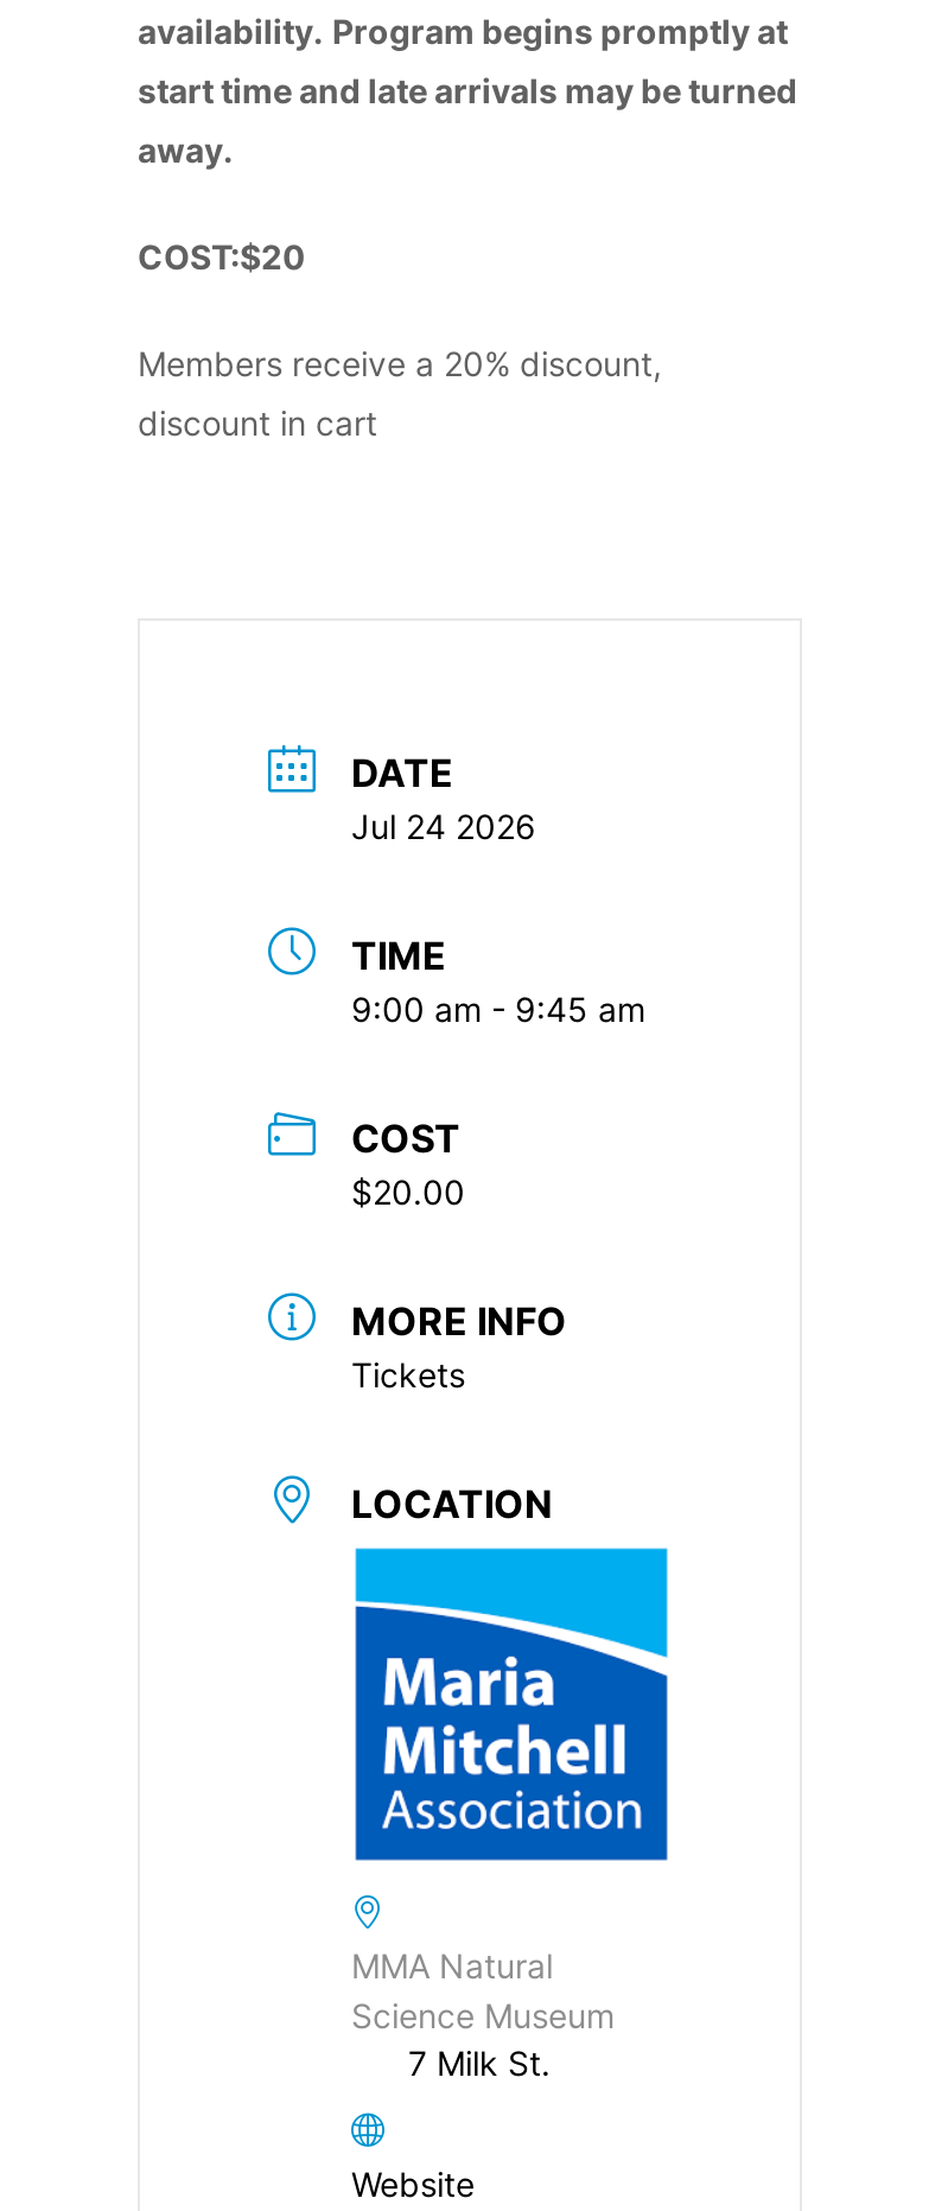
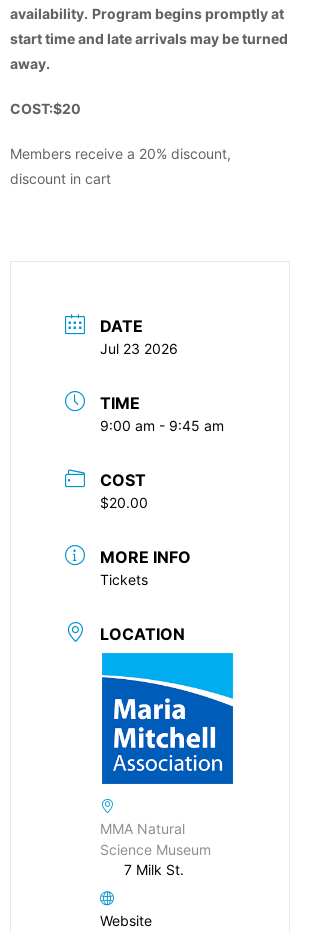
- Jul 24 2026
+ Jul 23 2026
